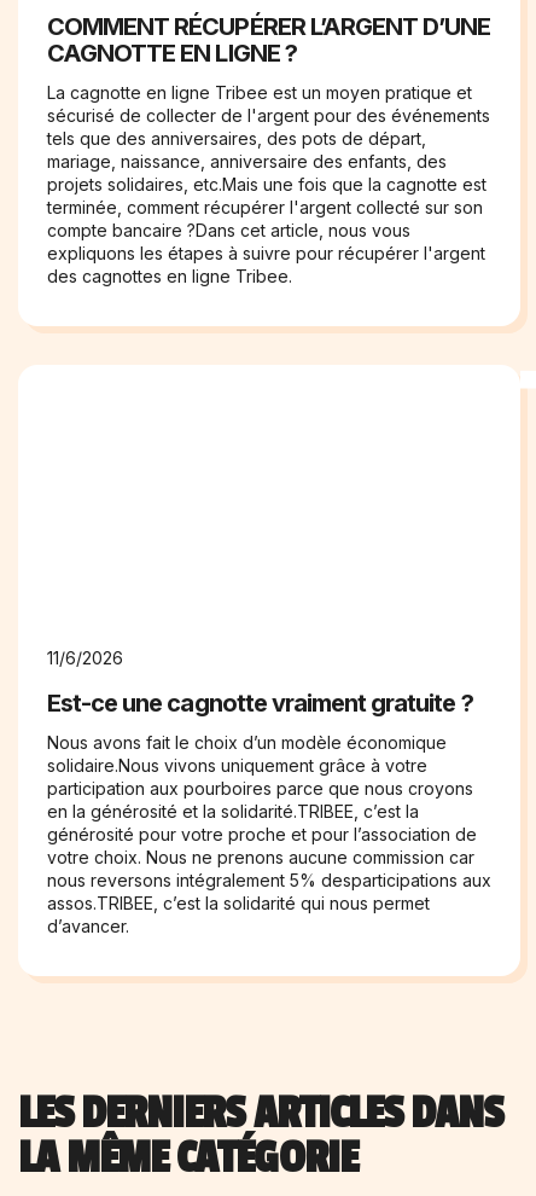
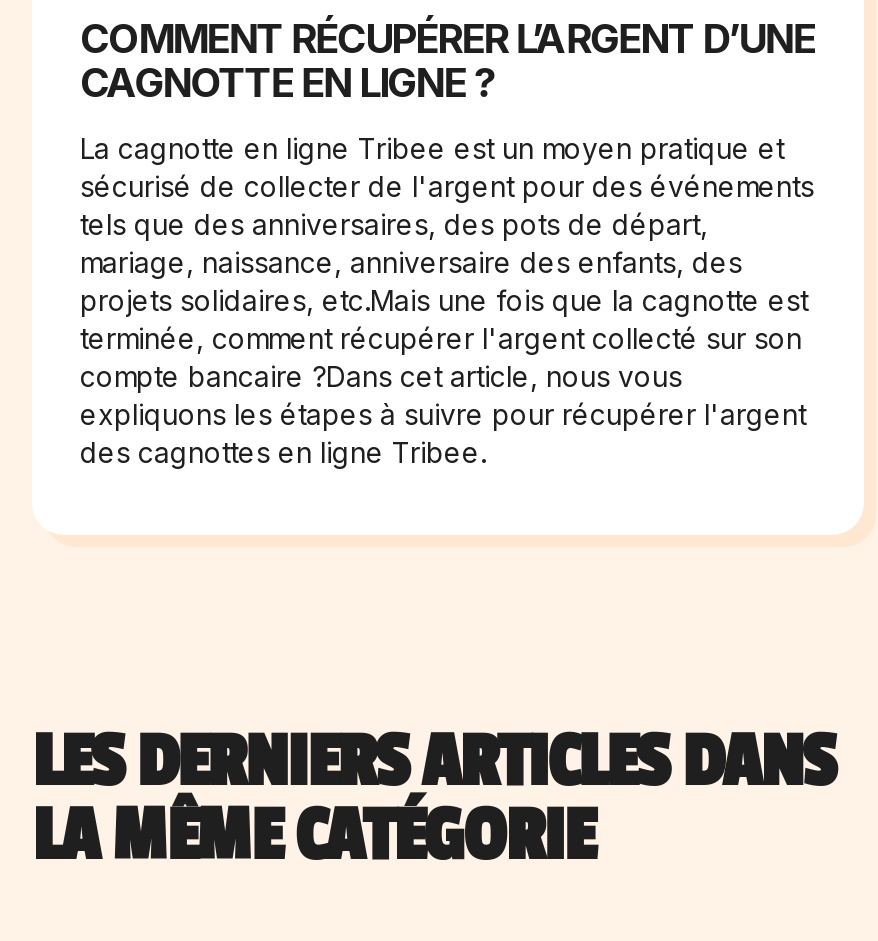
- 11/6/2026
- Est-ce une cagnotte vraiment gratuite ?
- Nous avons fait le choix d’un modèle économique
- solidaire.Nous vivons uniquement grâce à votre
- participation aux pourboires parce que nous croyons
- en la générosité et la solidarité.TRIBEE, c’est la
- générosité pour votre proche et pour l’association de
- votre choix. Nous ne prenons aucune commission car
- nous reversons intégralement 5% desparticipations aux
- assos.TRIBEE, c’est la solidarité qui nous permet
- d’avancer.
